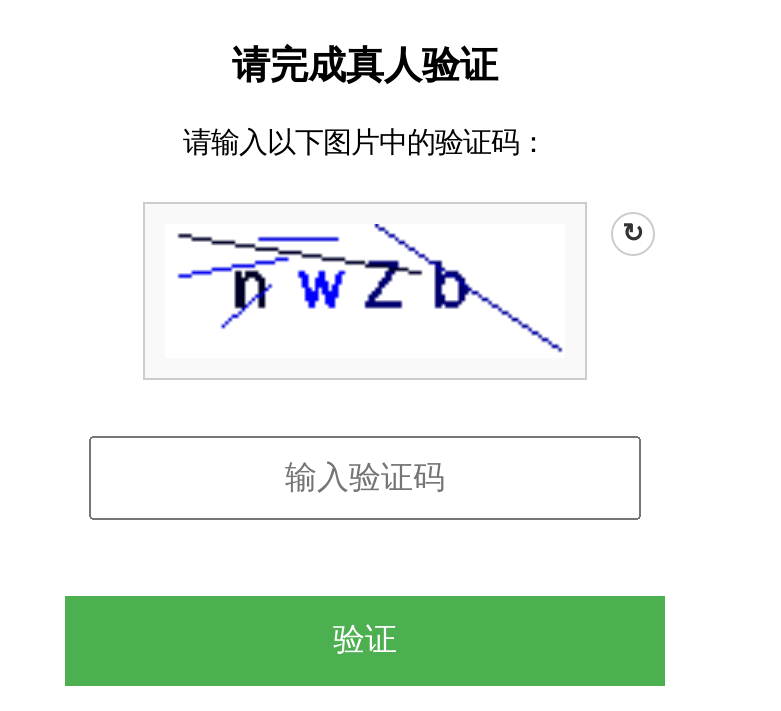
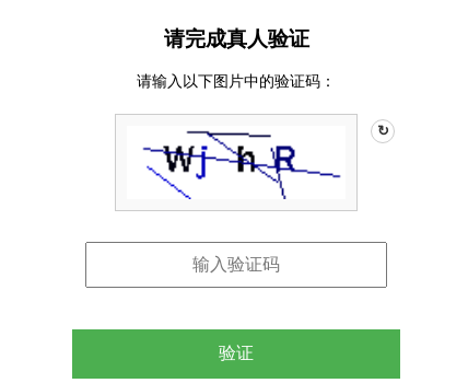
- [image]
+ [image]
